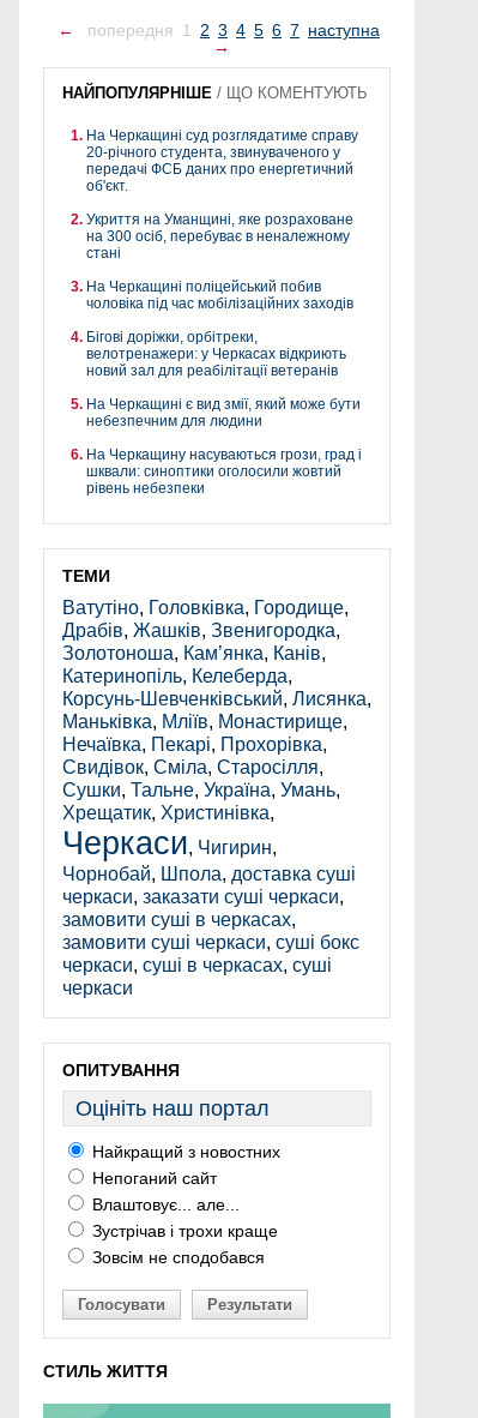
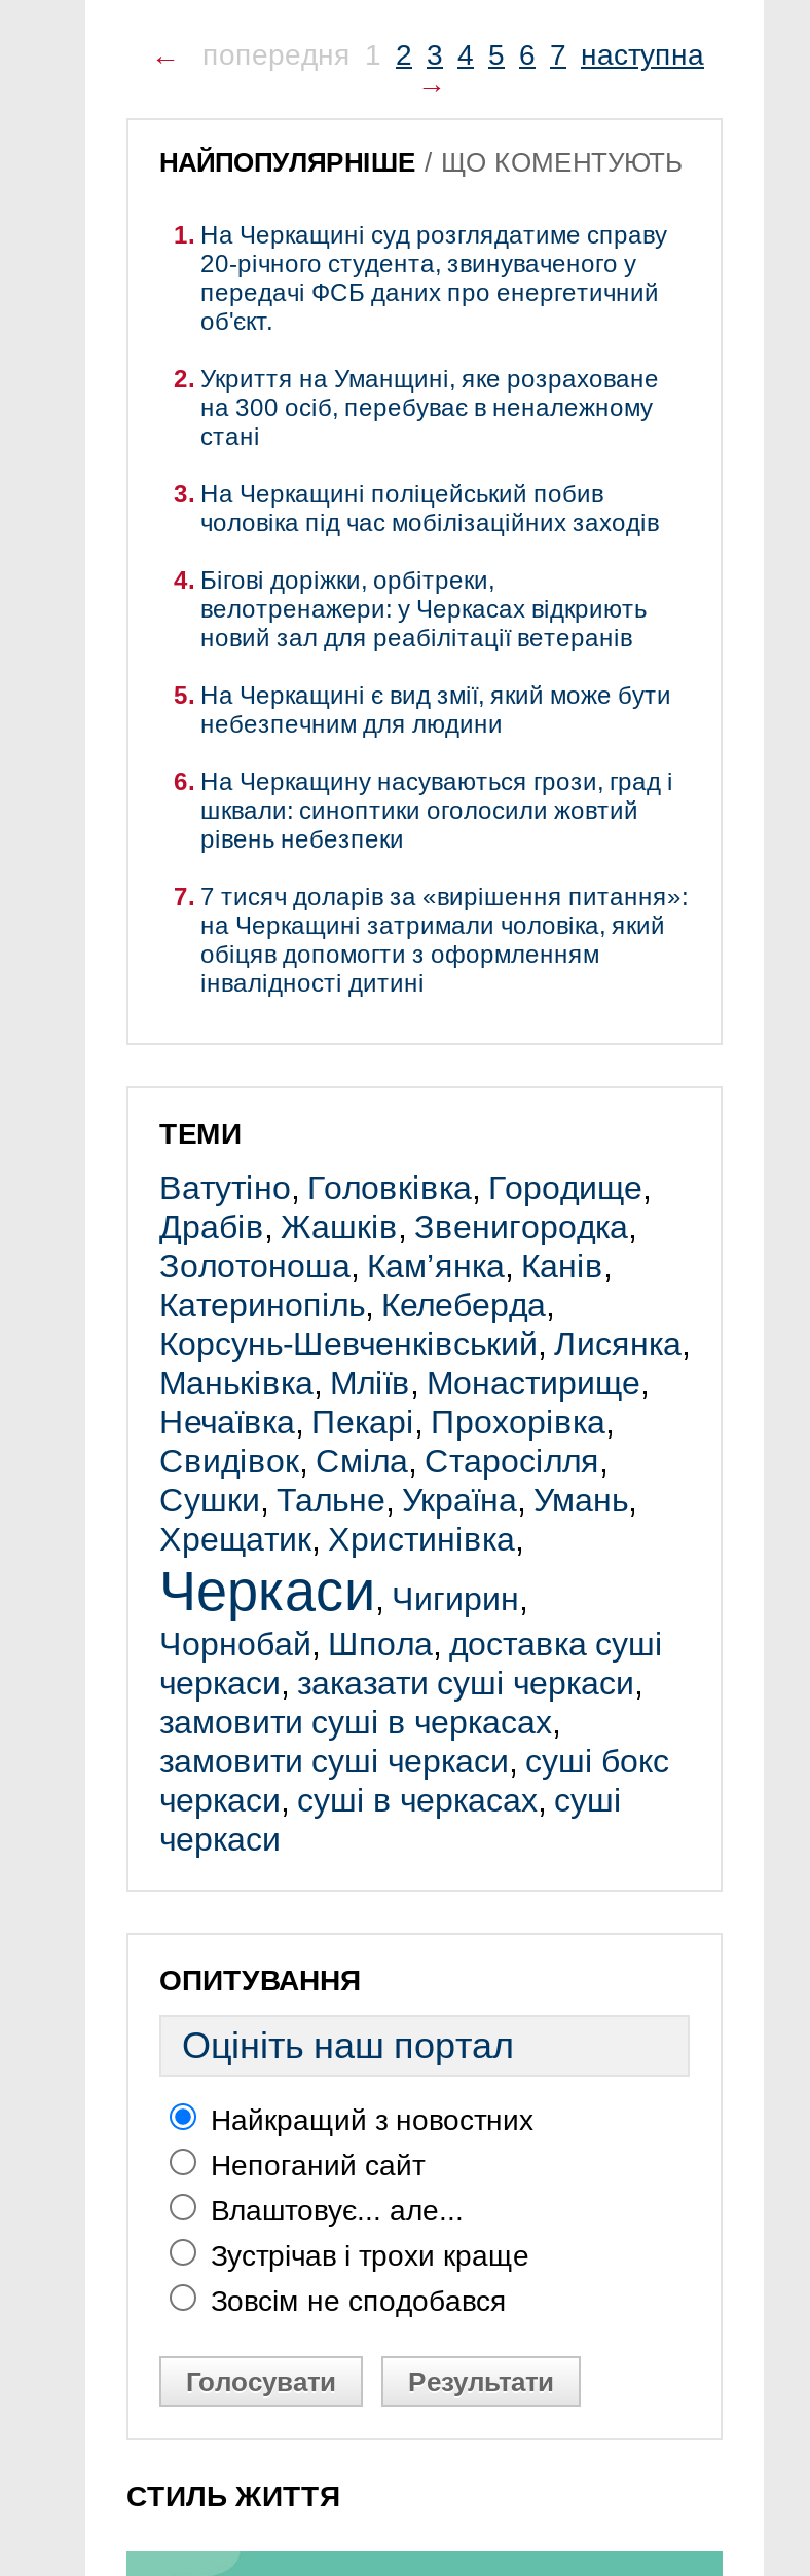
+ 7 тисяч доларів за «вирішення питання»:
+ на Черкащині затримали чоловіка, який
+ обіцяв допомогти з оформленням
+ інвалідності дитині
